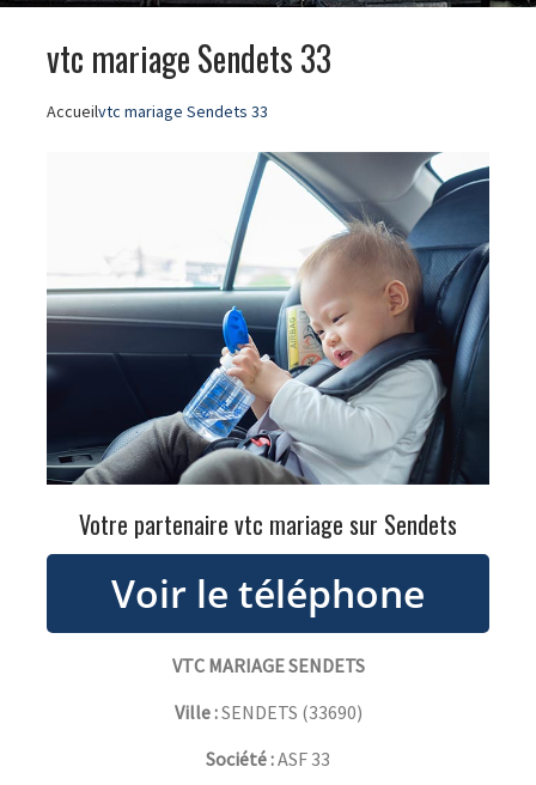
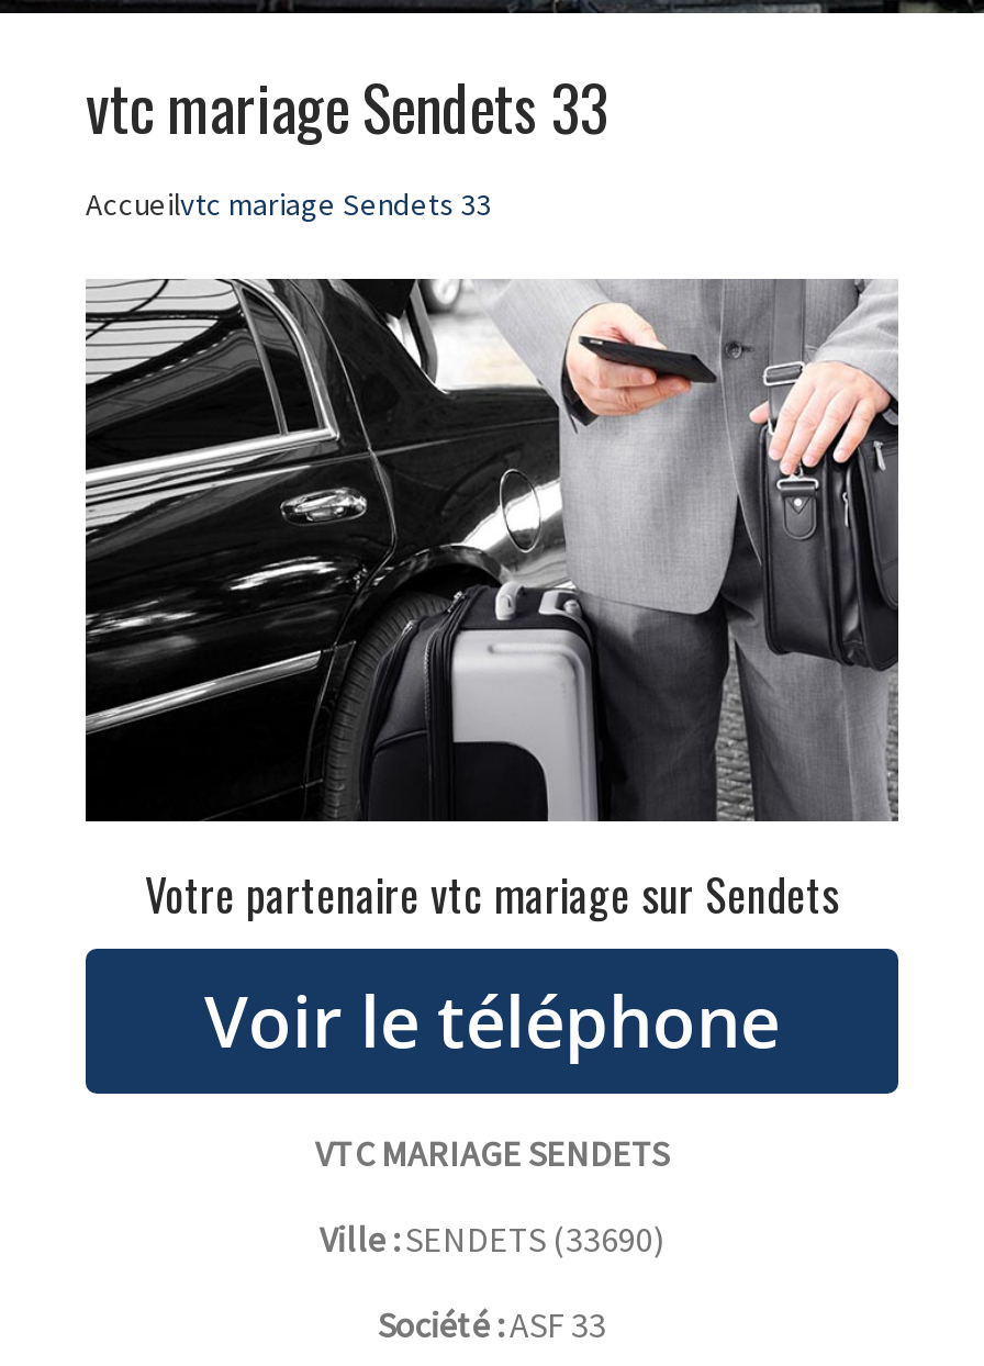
- [image]
+ [image]
